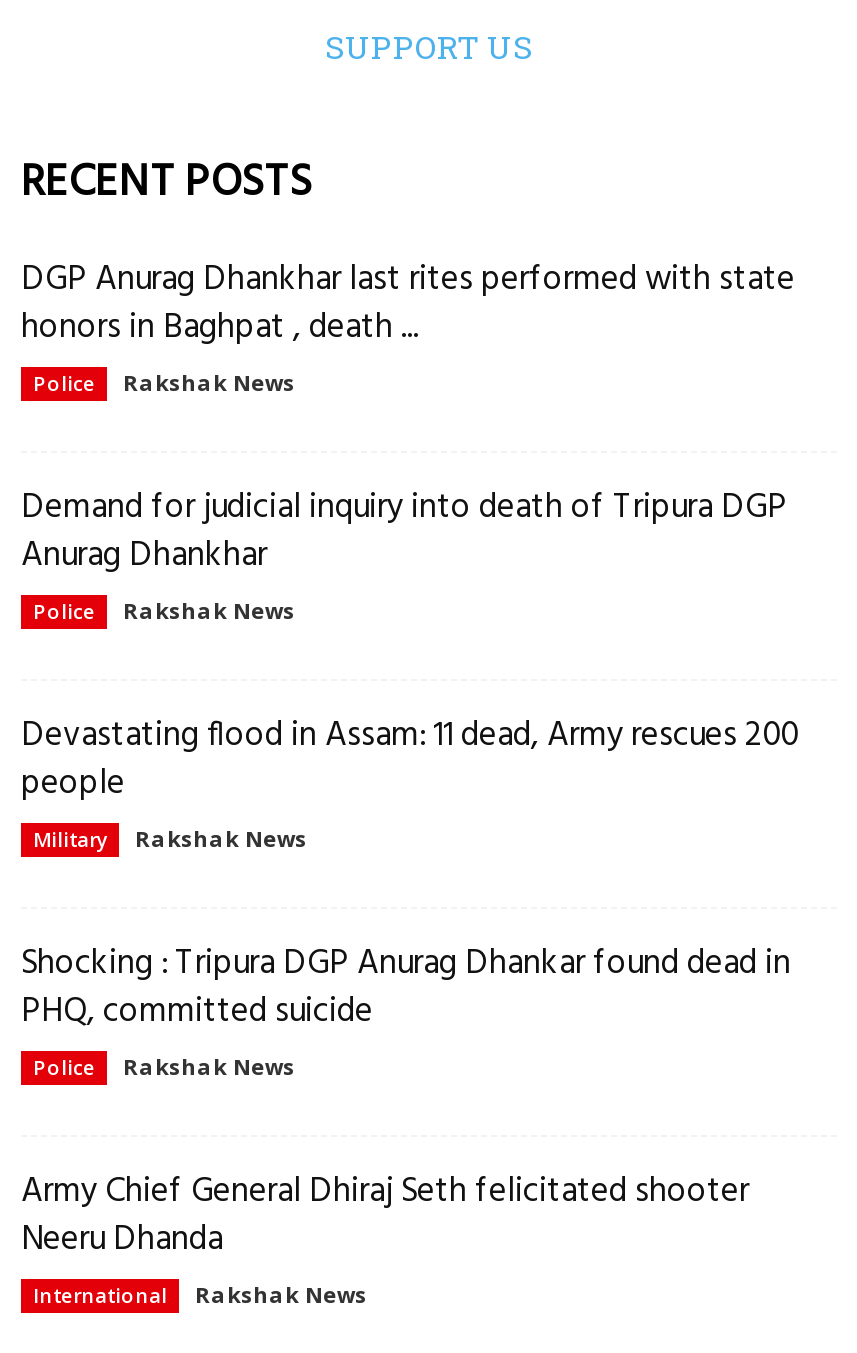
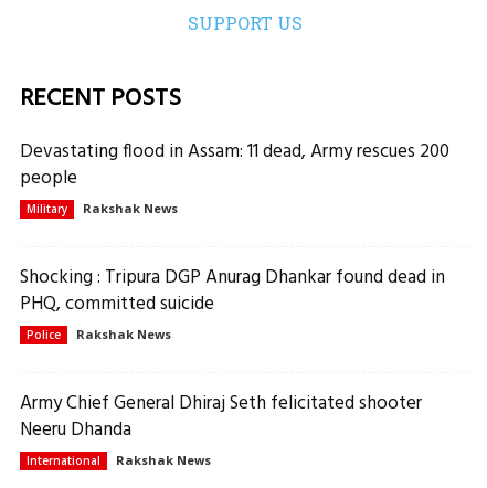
- DGP Anurag Dhankhar last rites performed with state
- honors in Baghpat , death ...
- Police
- Rakshak News
- Demand for judicial inquiry into death of Tripura DGP
- Anurag Dhankhar
- Police
- Rakshak News
